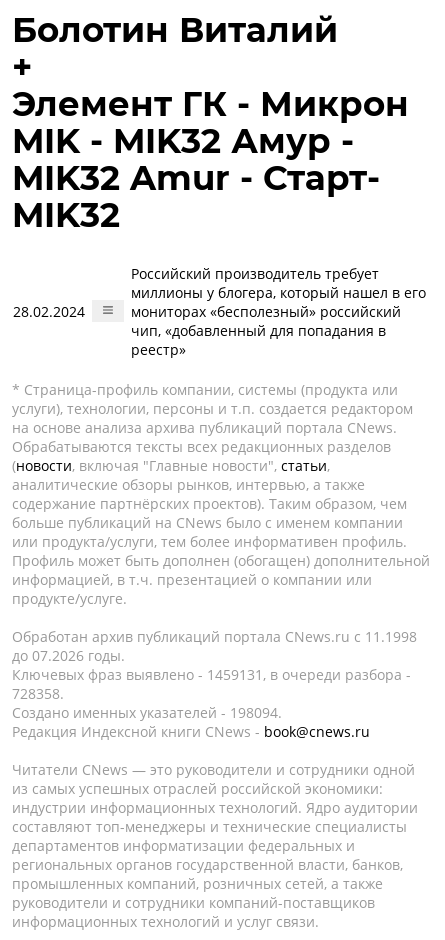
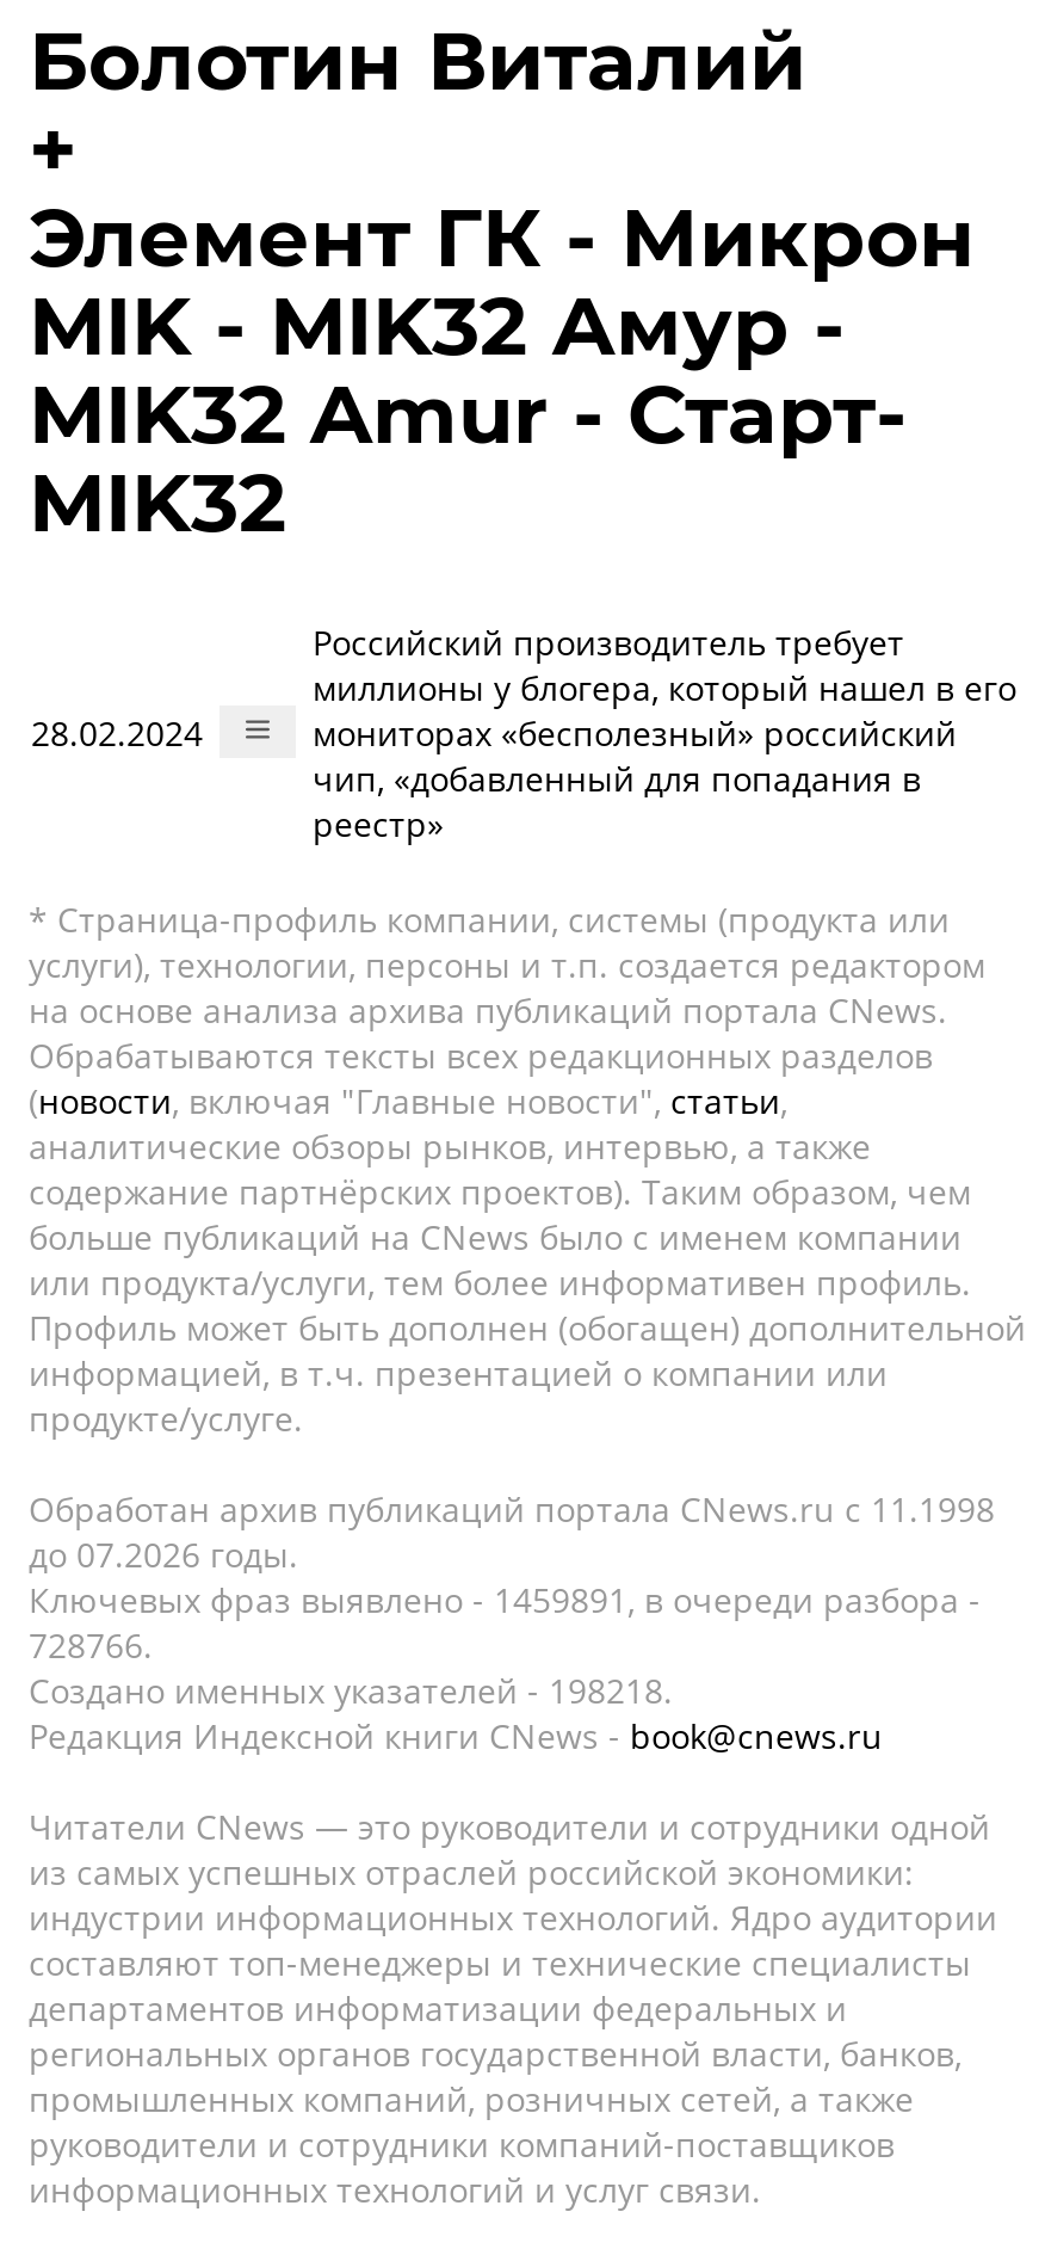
- Ключевых фраз выявлено - 1459131, в очереди разбора -
+ Ключевых фраз выявлено - 1459891, в очереди разбора -

- 728358.
+ 728766.

- Создано именных указателей - 198094.
+ Создано именных указателей - 198218.
